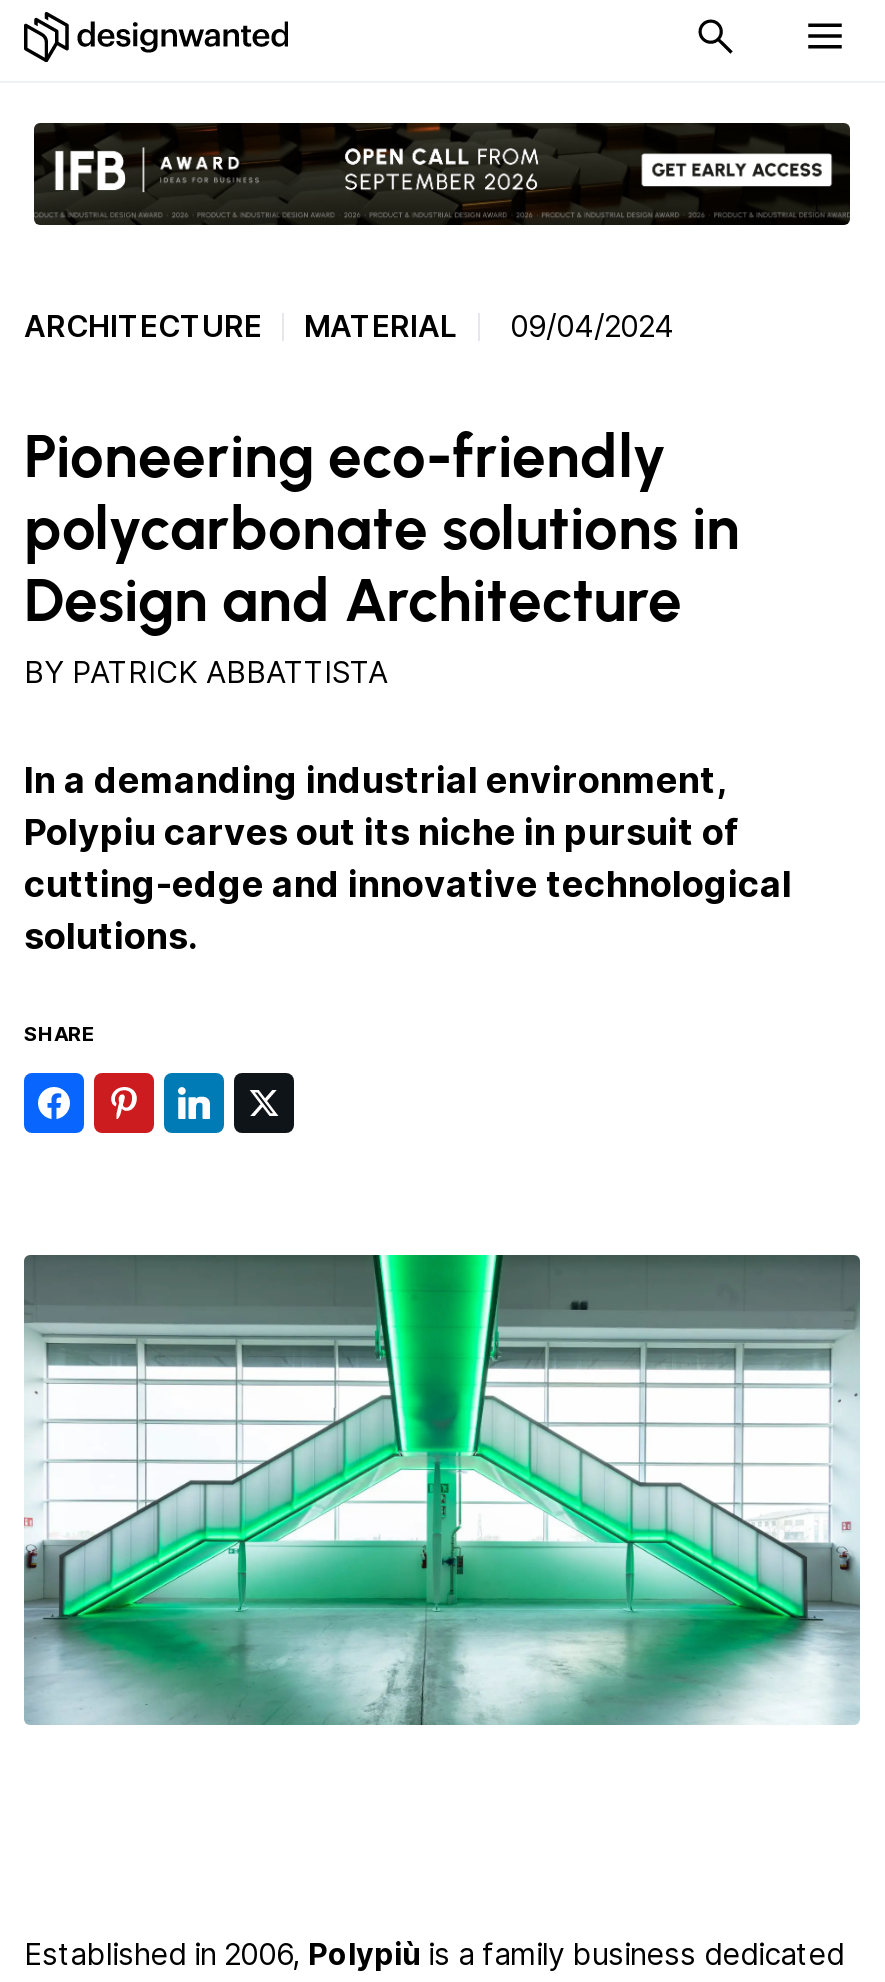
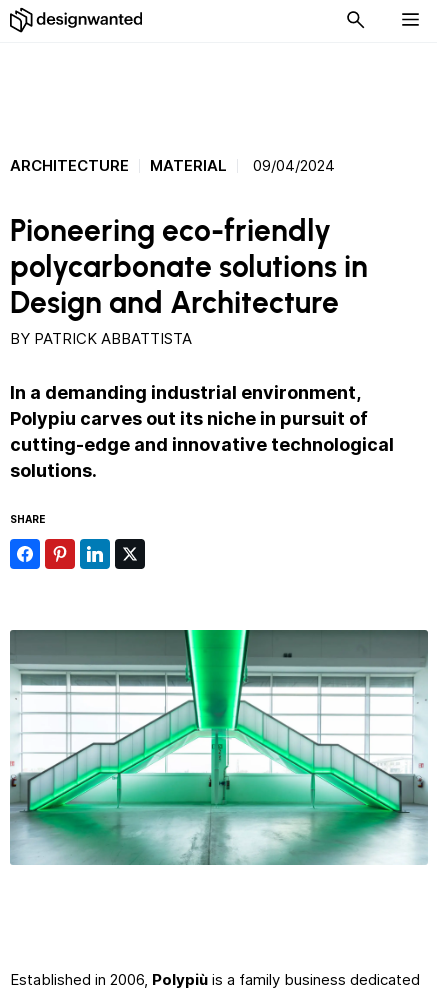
- [image]
